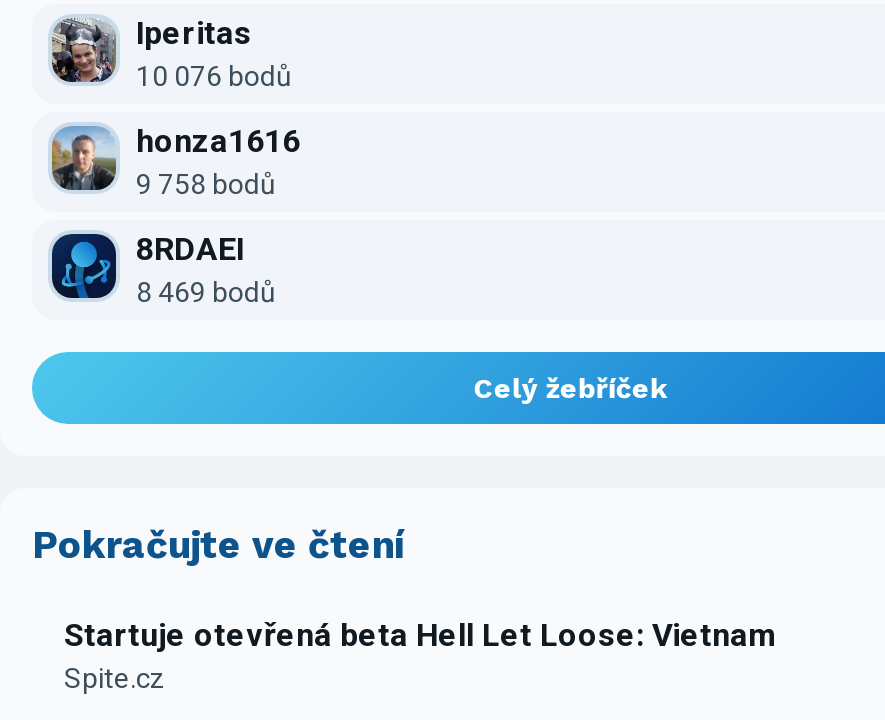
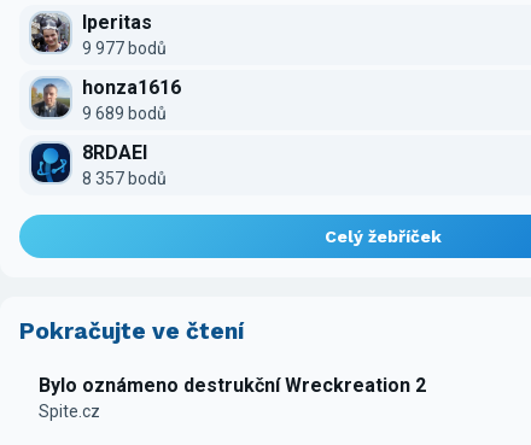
- 10 076 bodů
+ 9 977 bodů

- 9 758 bodů
+ 9 689 bodů

- 8 469 bodů
+ 8 357 bodů

- Startuje otevřená beta Hell Let Loose: Vietnam
+ Bylo oznámeno destrukční Wreckreation 2
